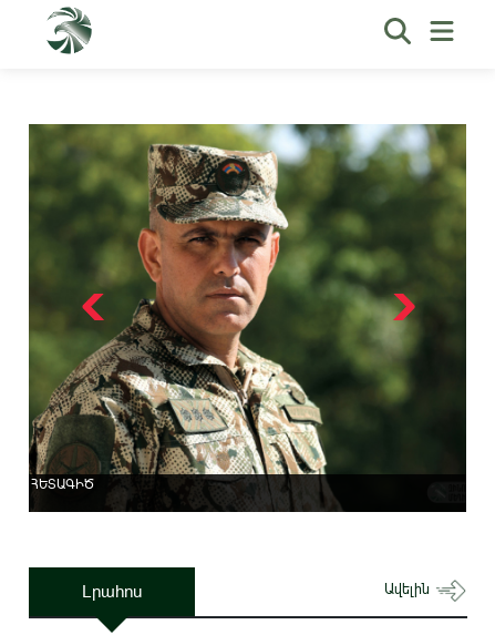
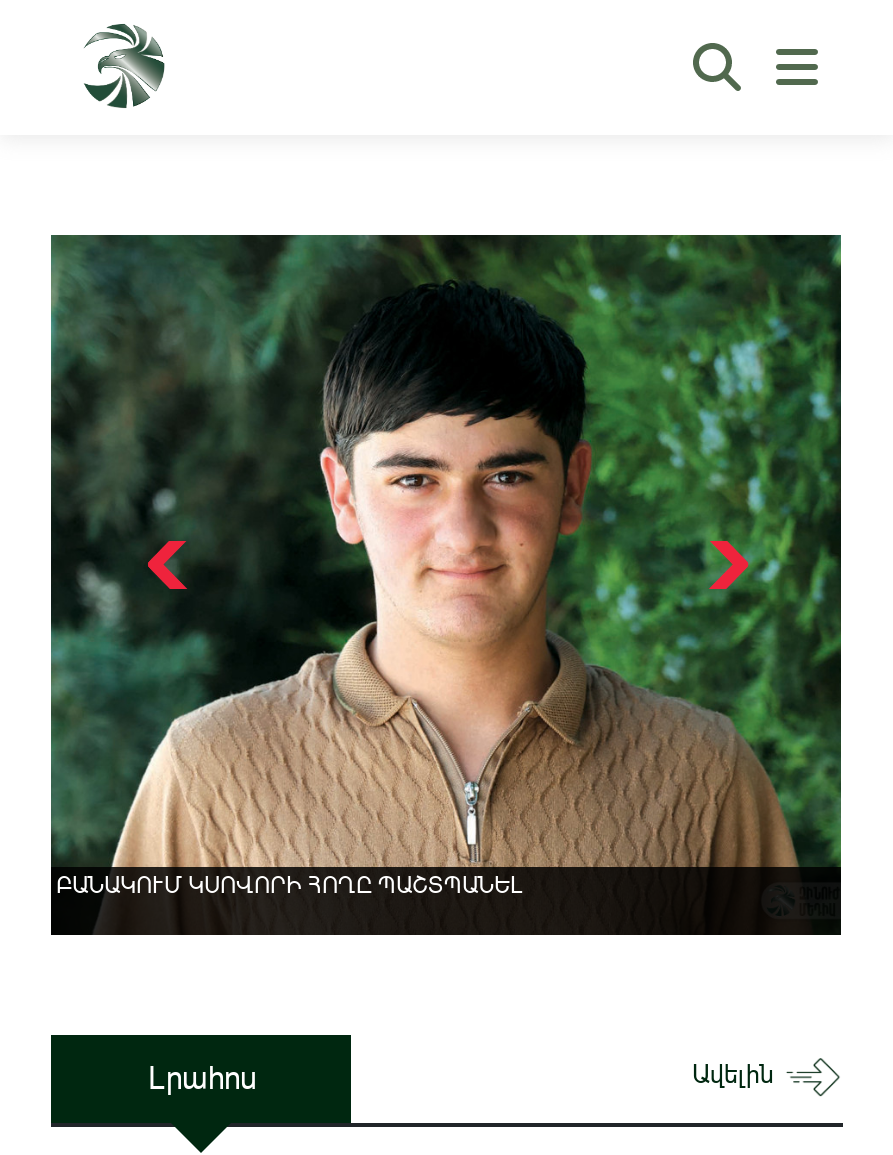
- [image]
- ՀԵՏԱԳԻԾ
+ [image]
+ ԲԱՆԱԿՈՒՄ ԿՍՈՎՈՐԻ ՀՈՂԸ ՊԱՇՏՊԱՆԵԼ
